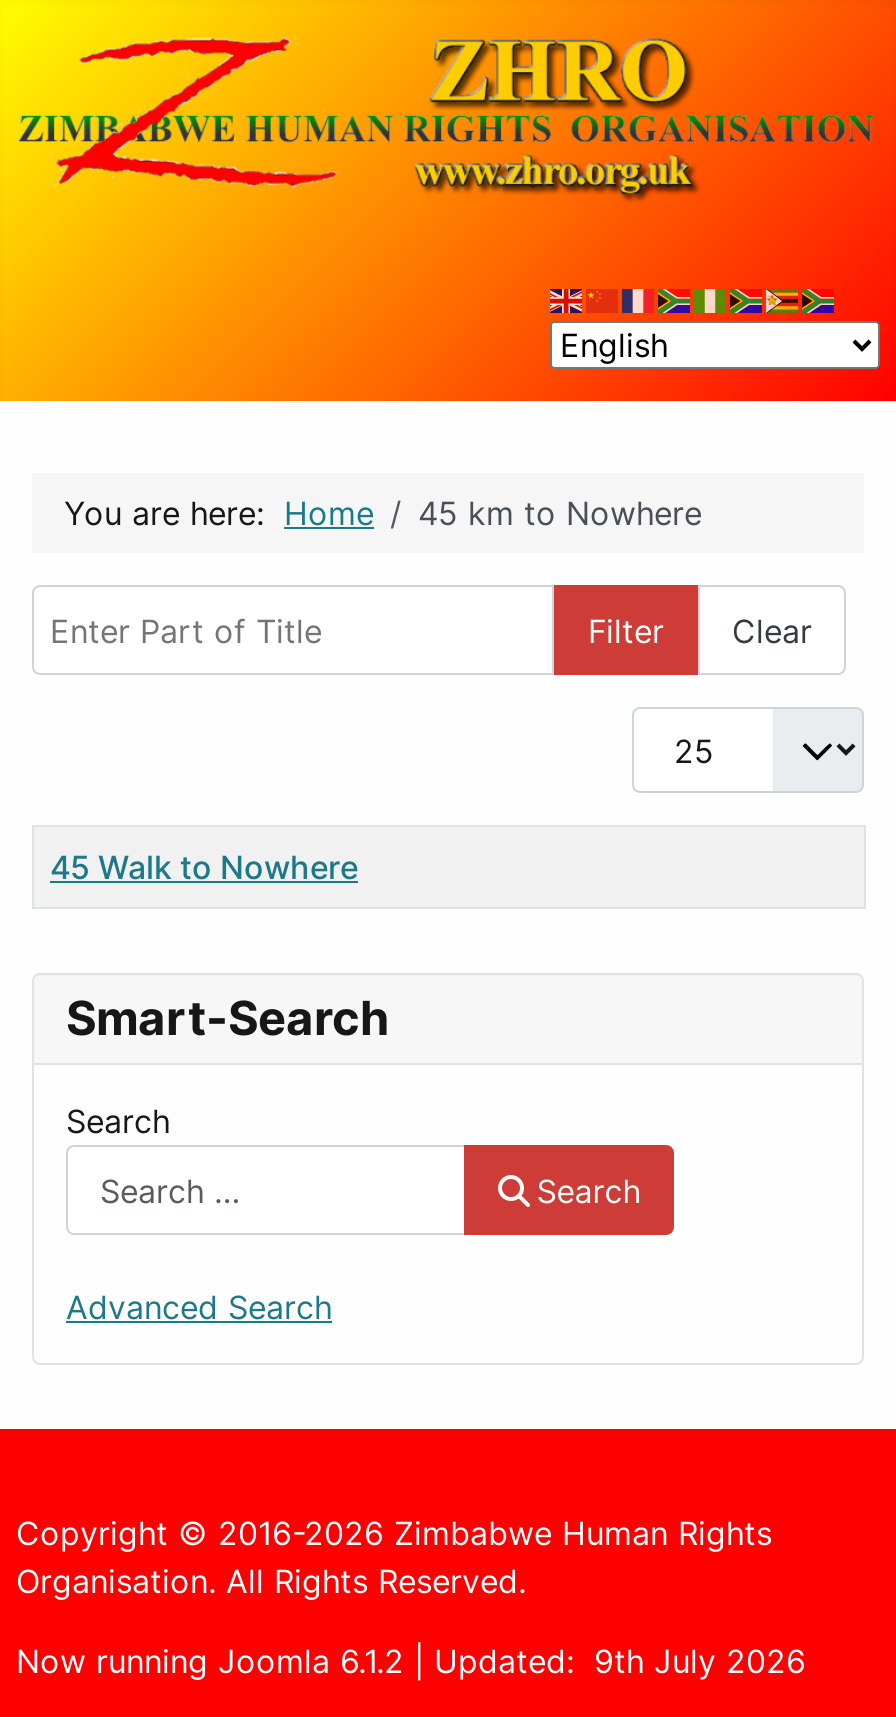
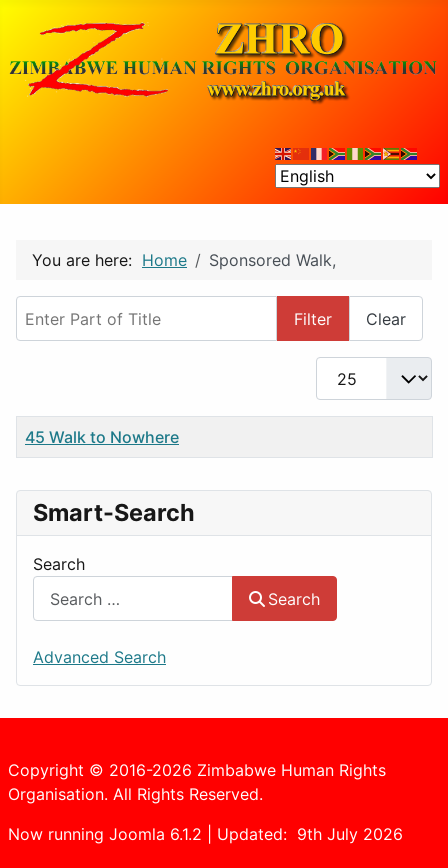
- 45 km to Nowhere
+ Sponsored Walk,
